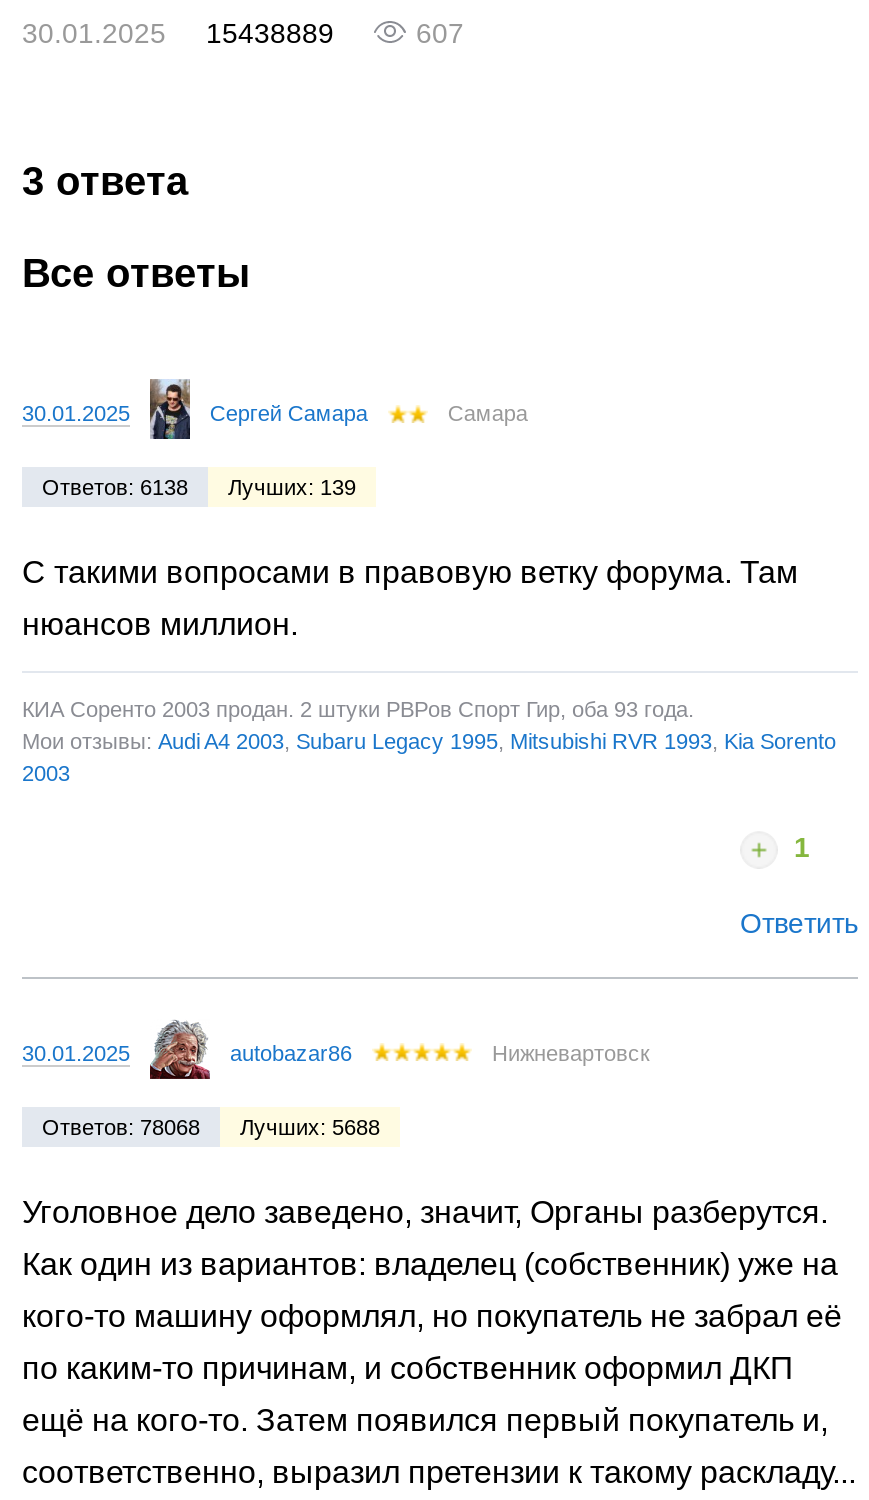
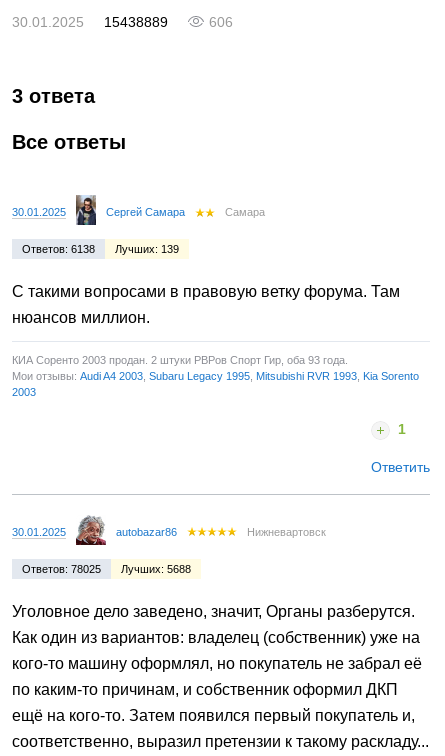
- 607
+ 606

- Ответов: 78068 Лучших: 5688
+ Ответов: 78025 Лучших: 5688
